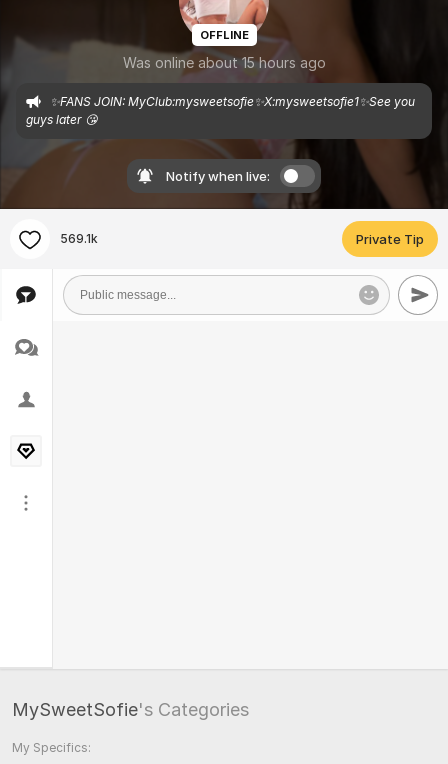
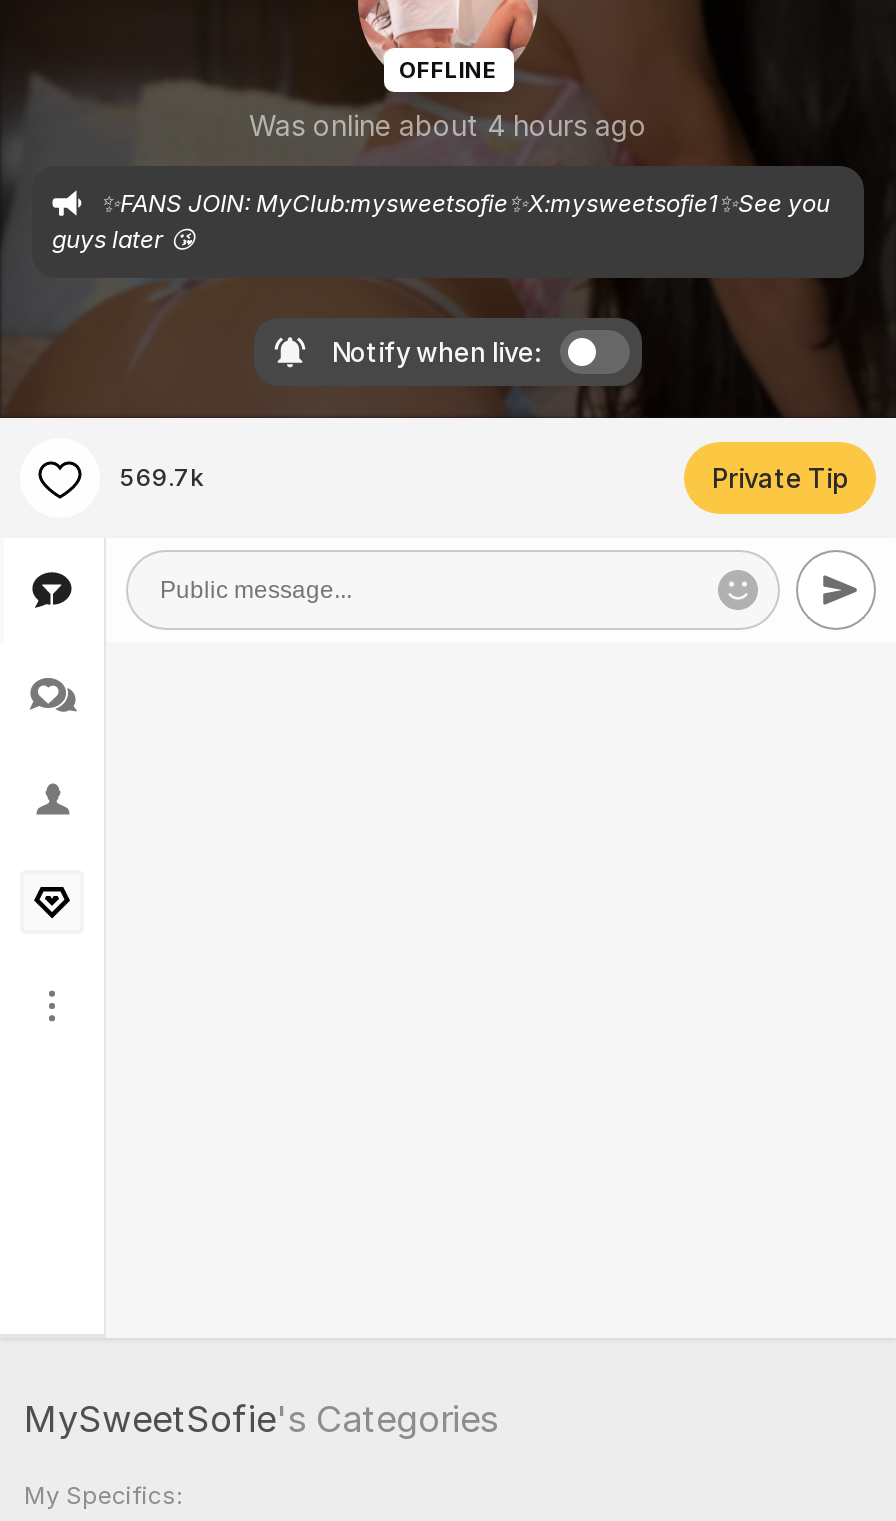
- Was online about 15 hours ago
+ Was online about 4 hours ago

- 569.1k
+ 569.7k
